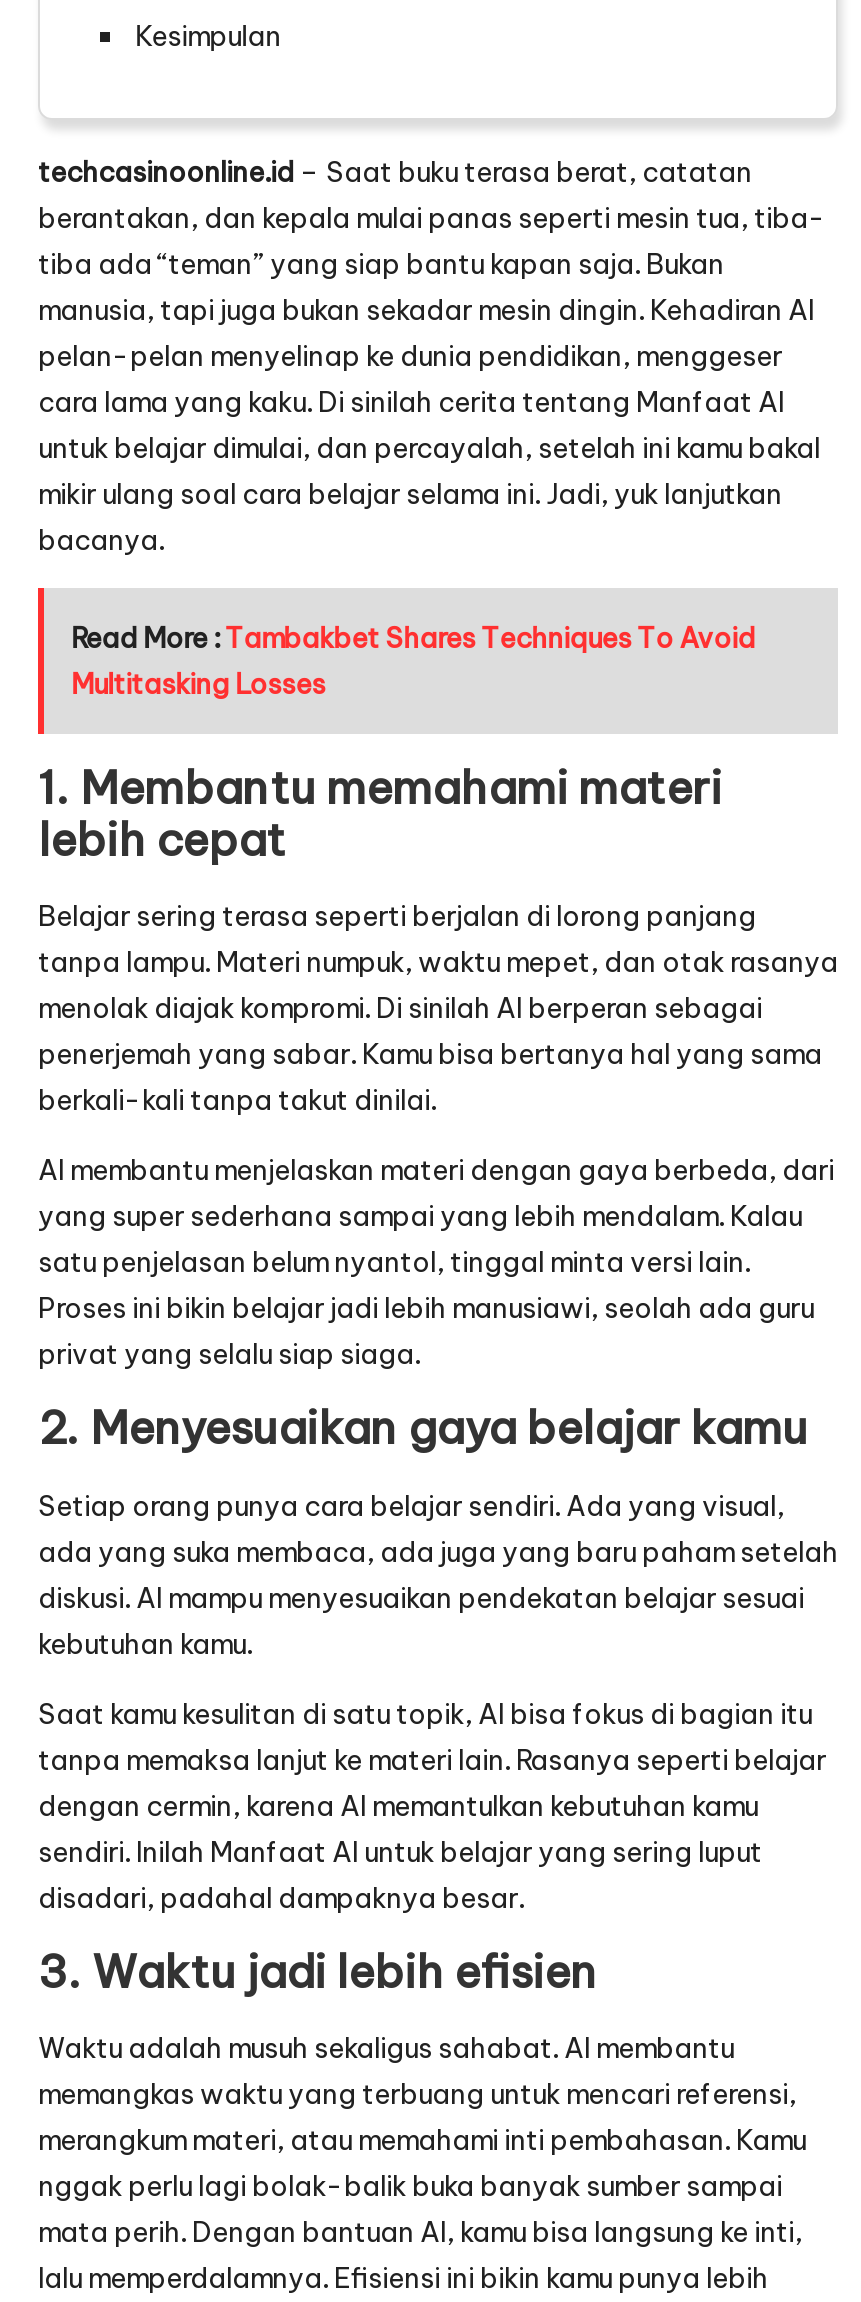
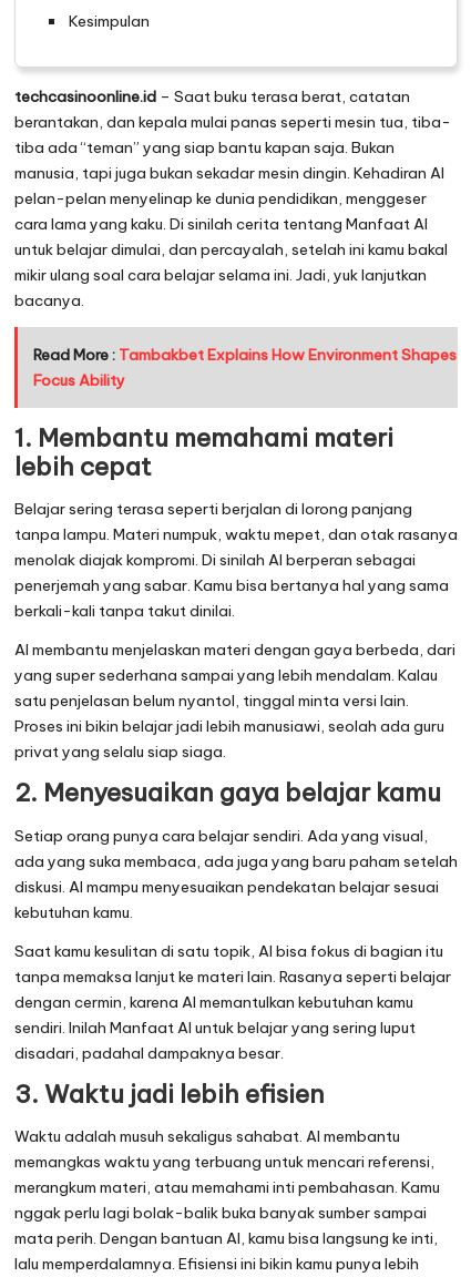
- Read More :Tambakbet Shares Techniques To Avoid
- Multitasking Losses
+ Read More :Tambakbet Explains How Environment Shapes
+ Focus Ability
